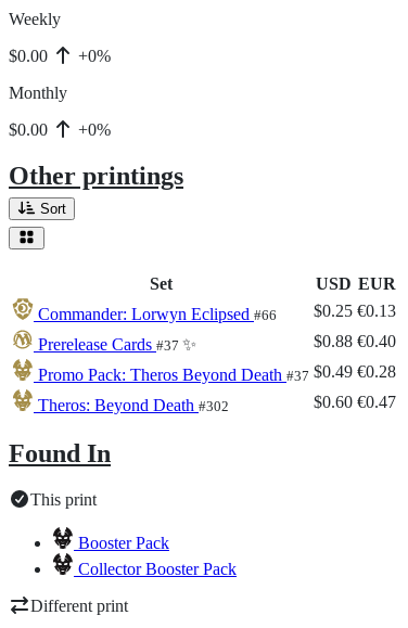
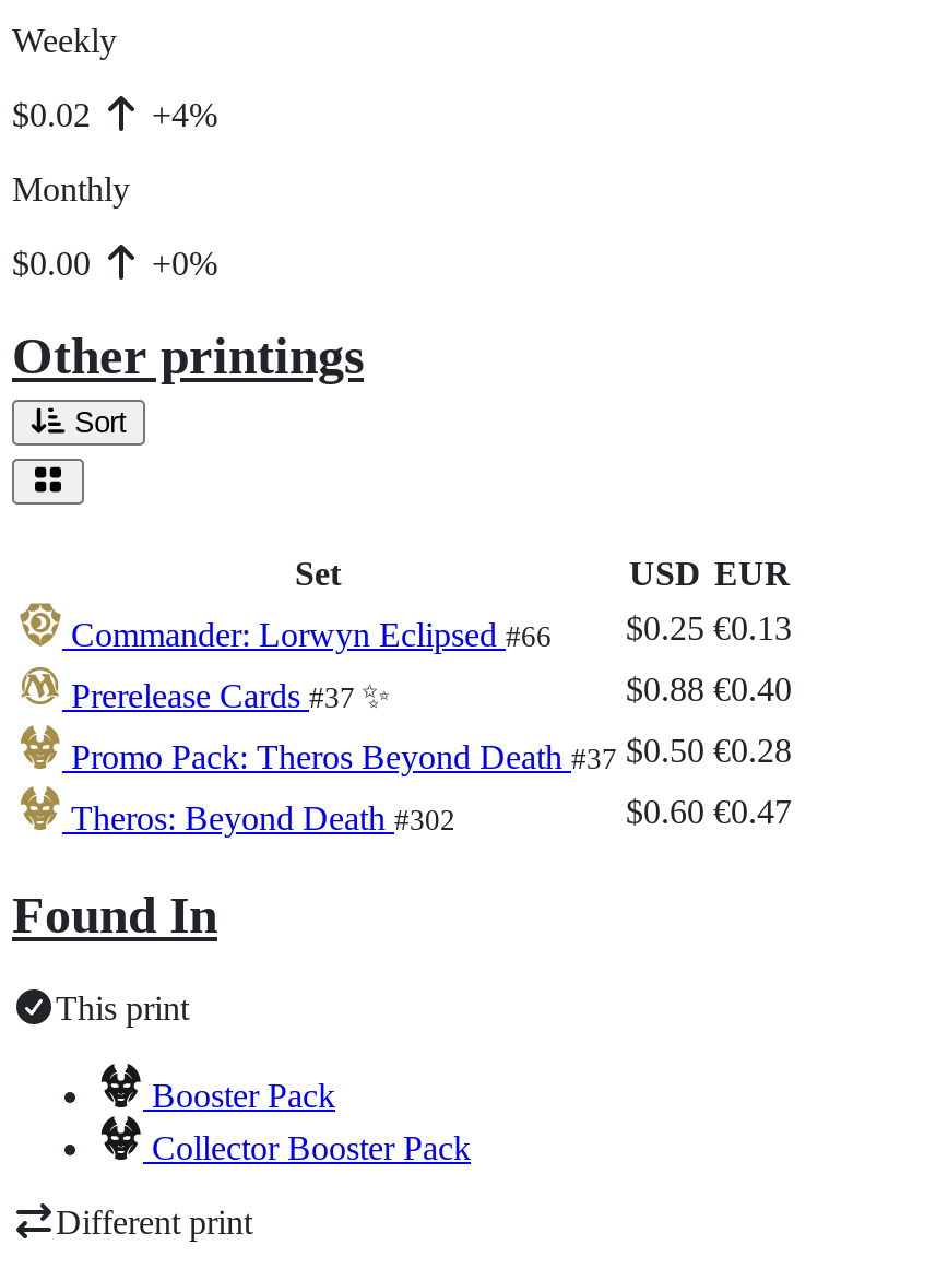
- $0.00
+ $0.02

- +0%
+ +4%

- Promo Pack: Theros Beyond Death #37 $0.49 €0.28
+ Promo Pack: Theros Beyond Death #37 $0.50 €0.28
